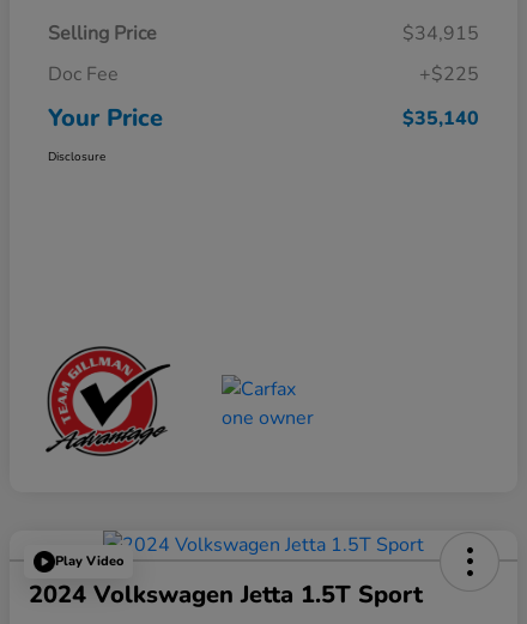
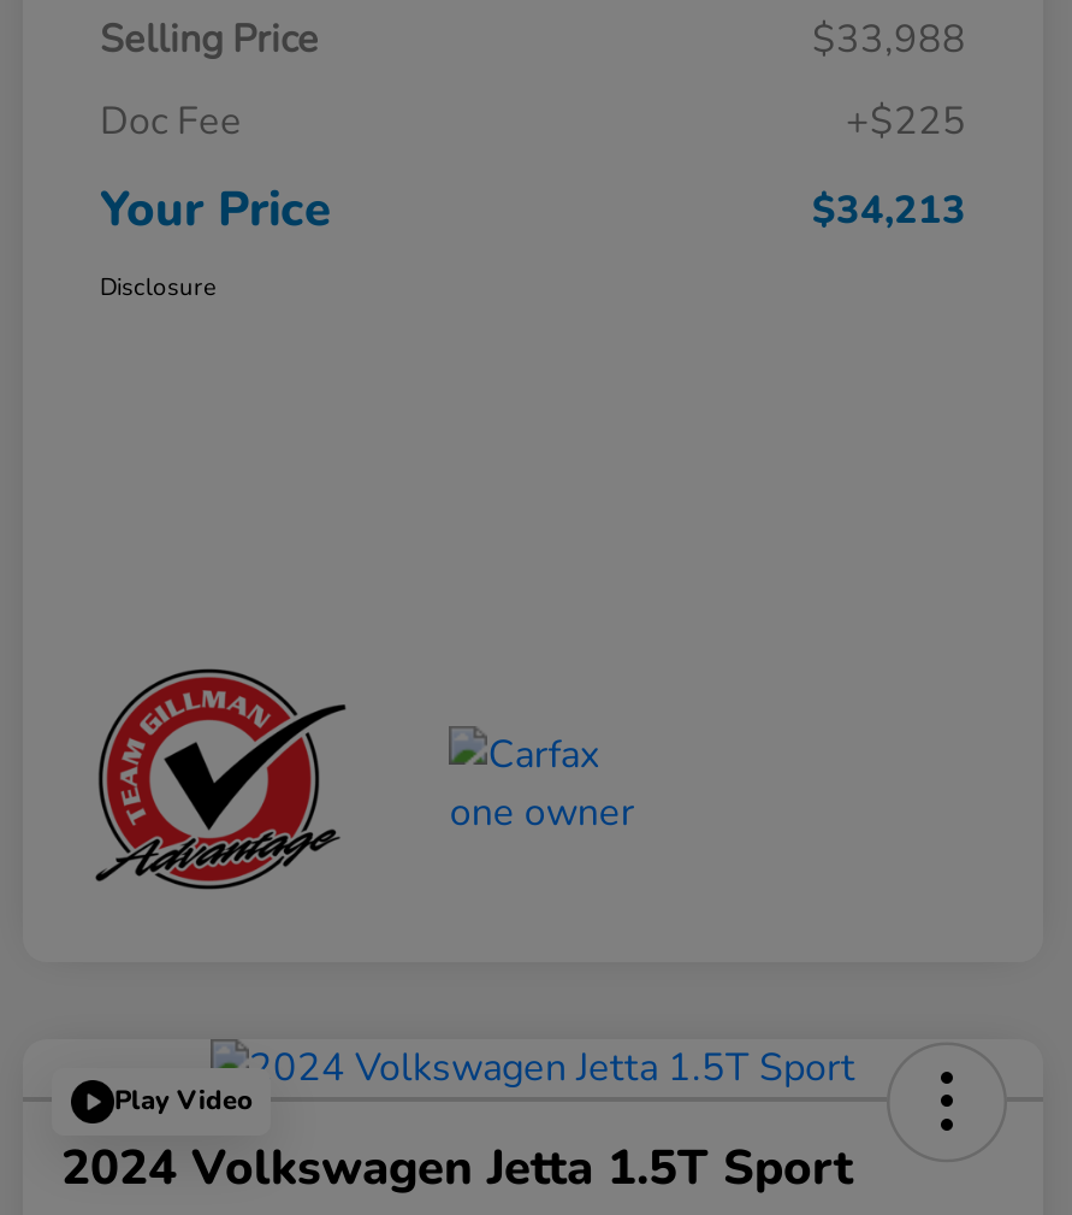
- $34,915
+ $33,988

- $35,140
+ $34,213
